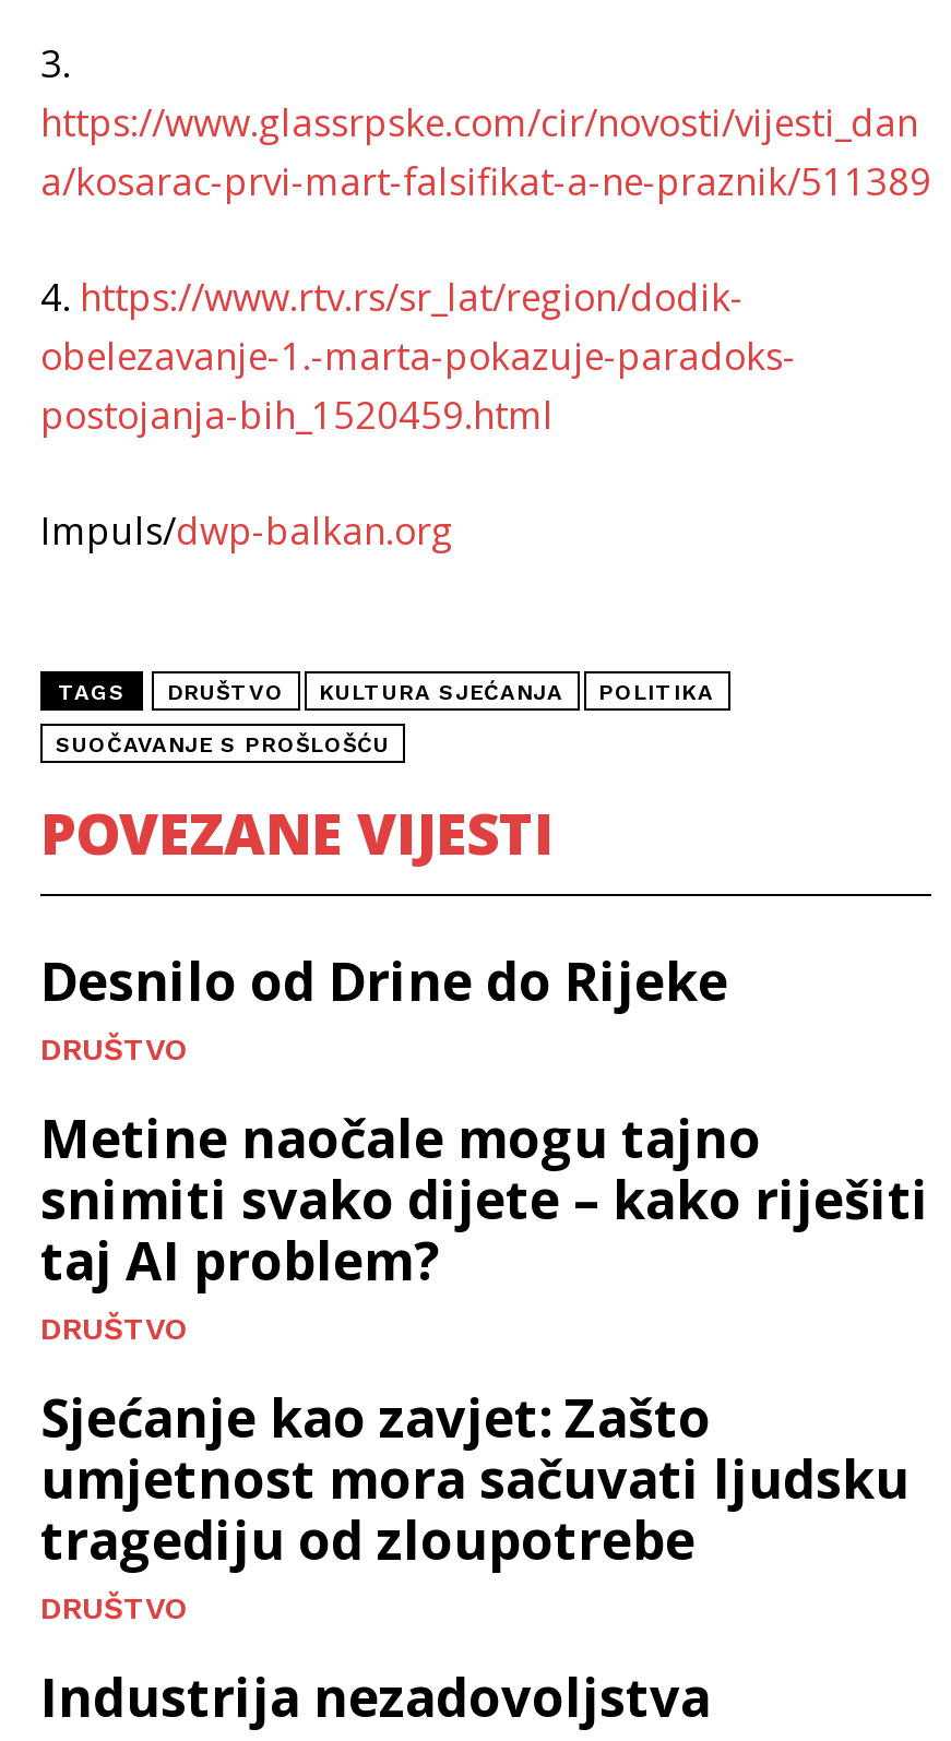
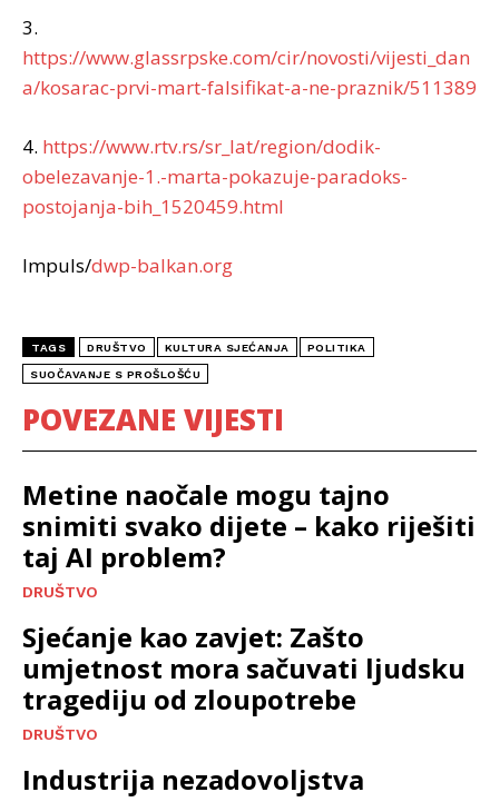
- Desnilo od Drine do Rijeke
- DRUŠTVO
